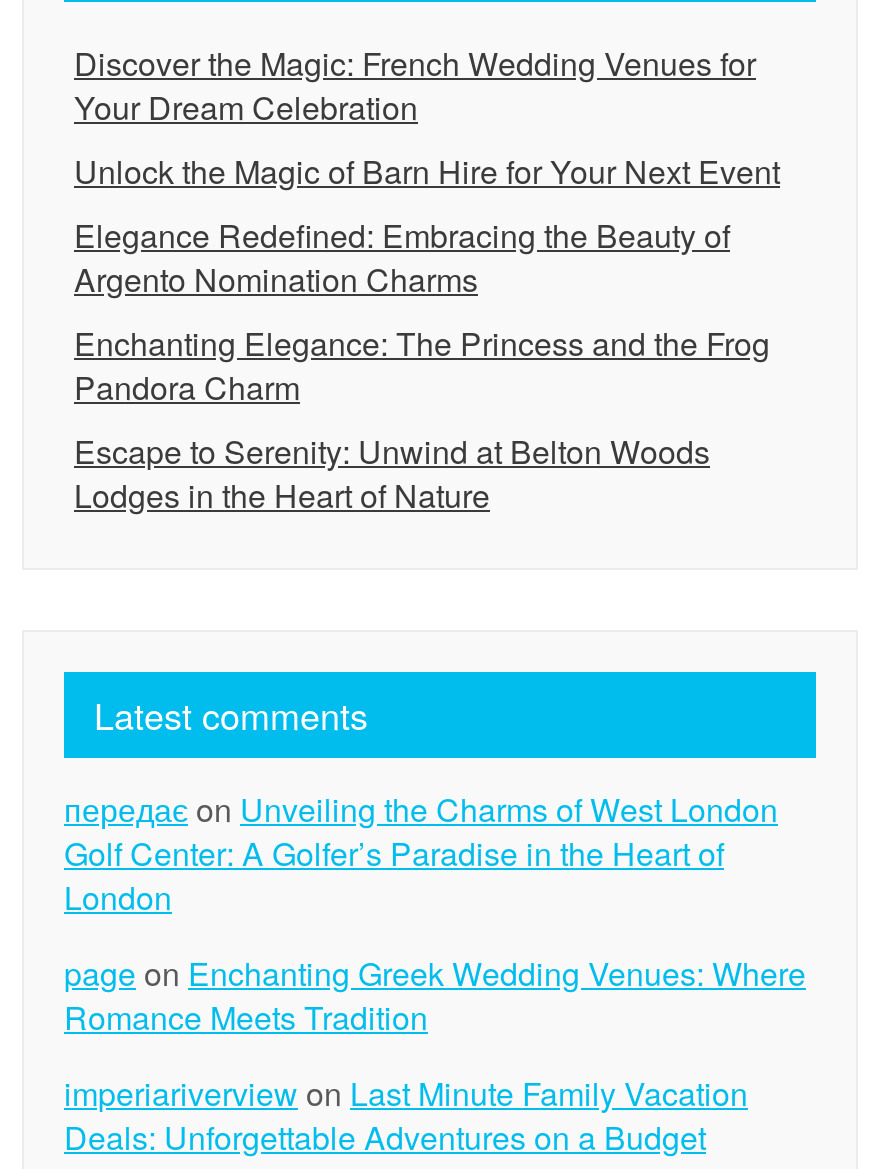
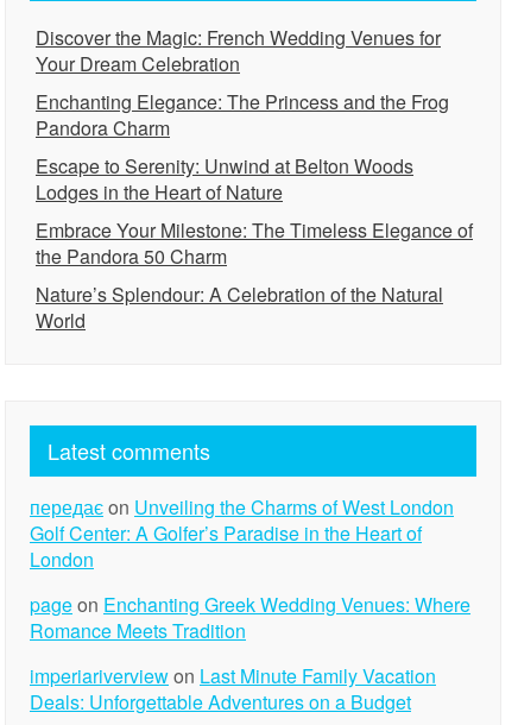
- Unlock the Magic of Barn Hire for Your Next Event
- Elegance Redefined: Embracing the Beauty of
- Argento Nomination Charms

moved up: Enchanting Elegance: The Princess and the Frog | Pandora Charm | Escape to Serenity: Unwind at Belton Woods | Lodges in the Heart of Nature

+ Embrace Your Milestone: The Timeless Elegance of
+ the Pandora 50 Charm
+ Nature’s Splendour: A Celebration of the Natural
+ World
